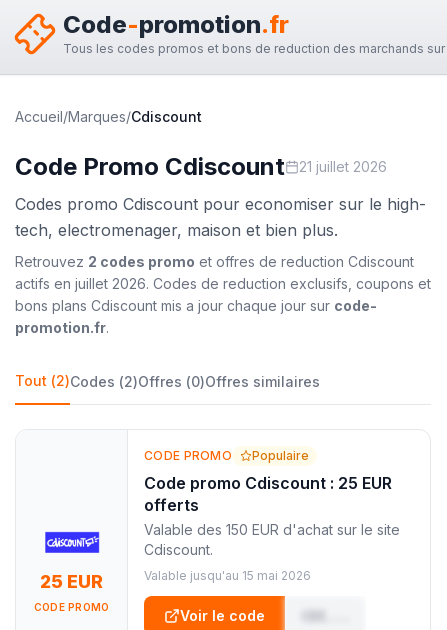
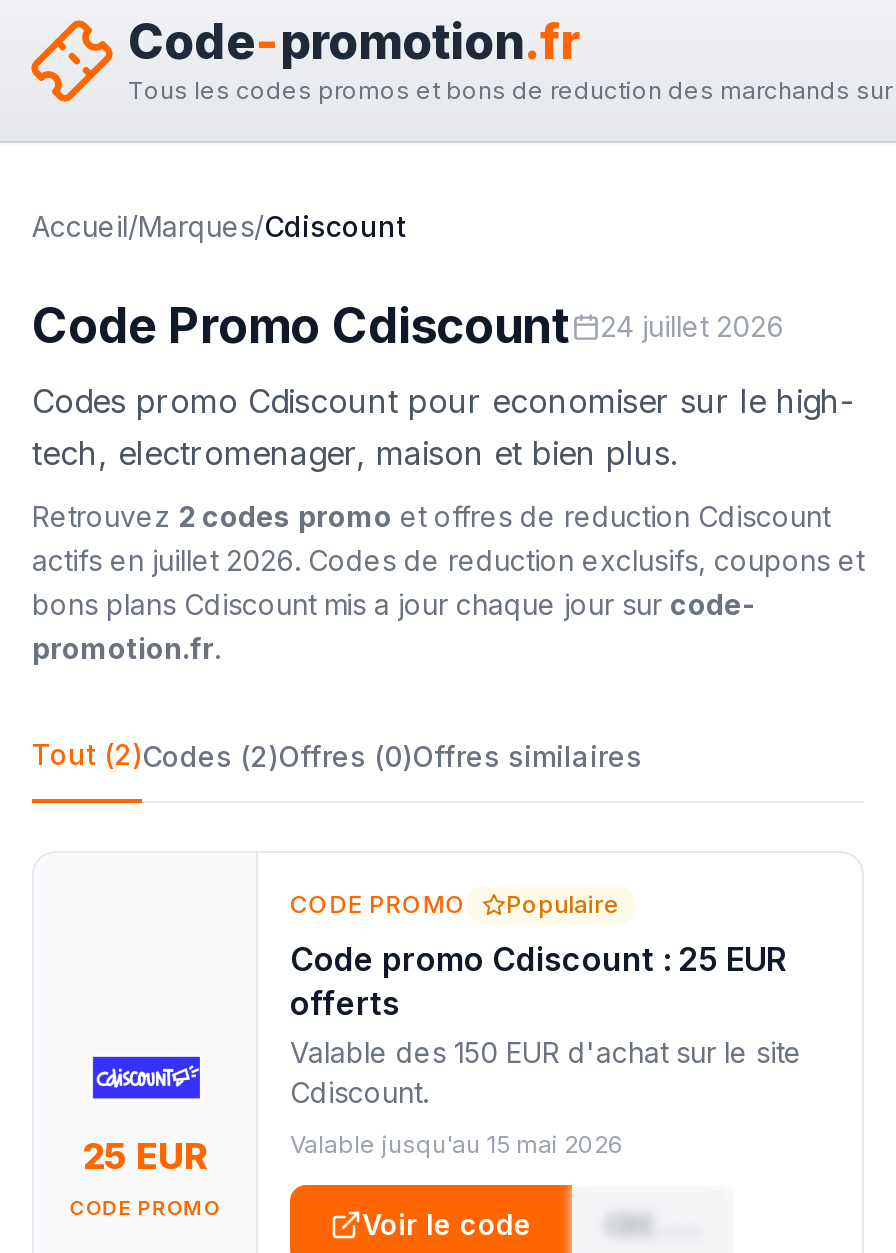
- Code Promo Cdiscount 21 juillet 2026
+ Code Promo Cdiscount 24 juillet 2026
